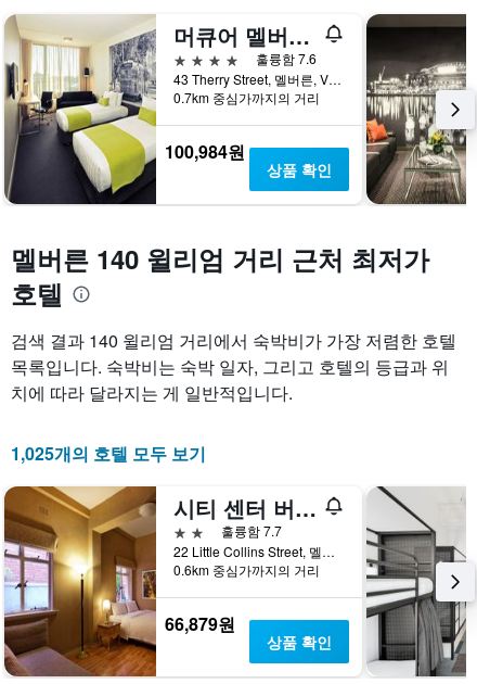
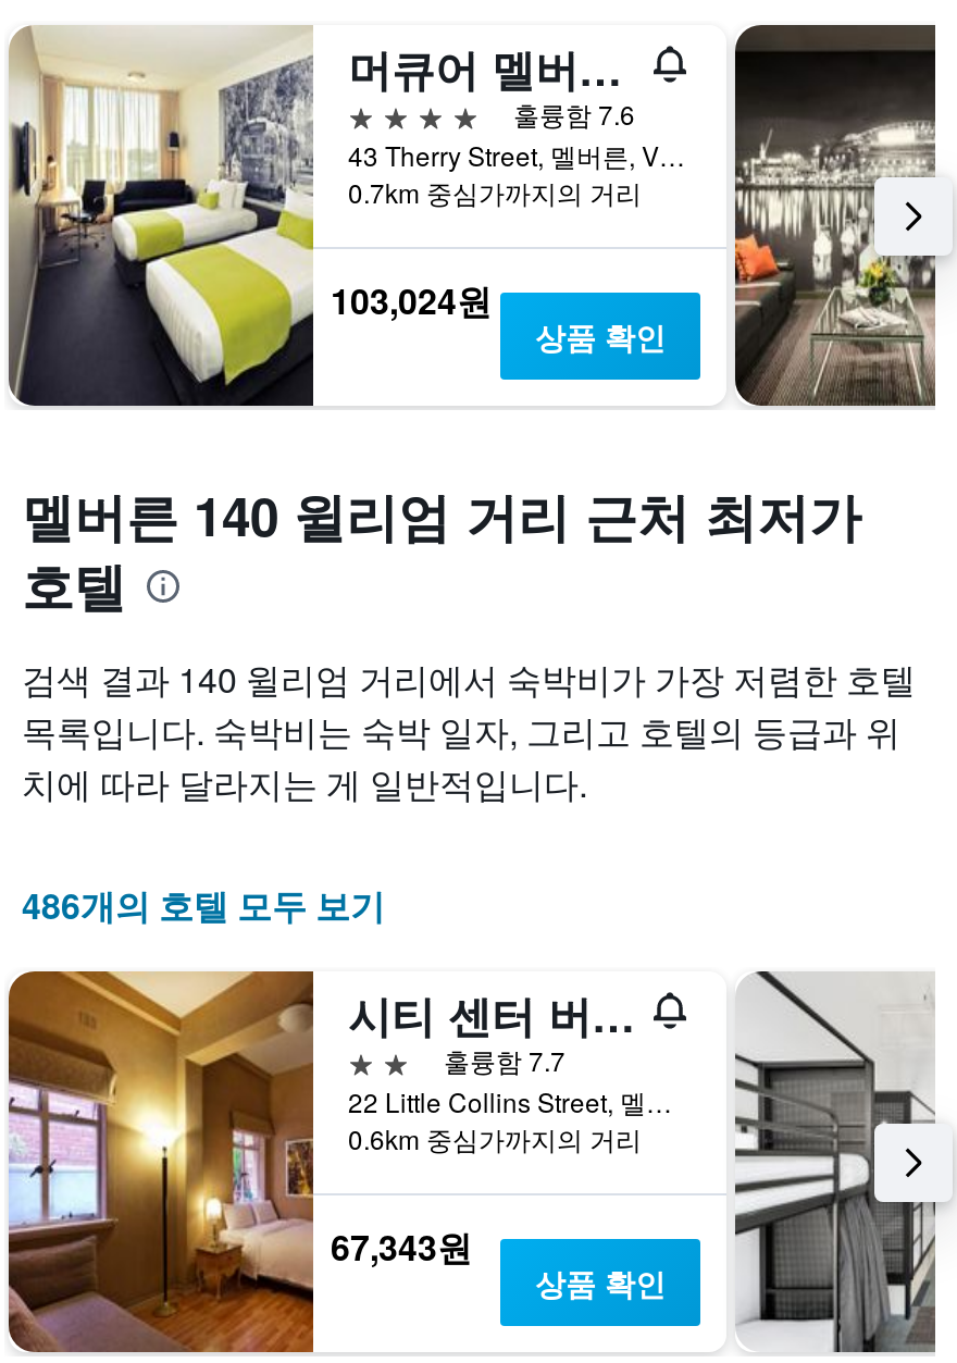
- 100,984원
+ 103,024원

- 1,025개의 호텔 모두 보기
+ 486개의 호텔 모두 보기

- 66,879원
+ 67,343원
